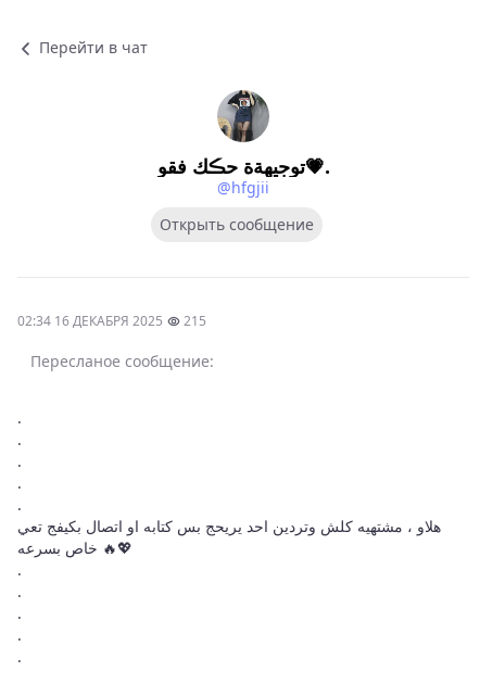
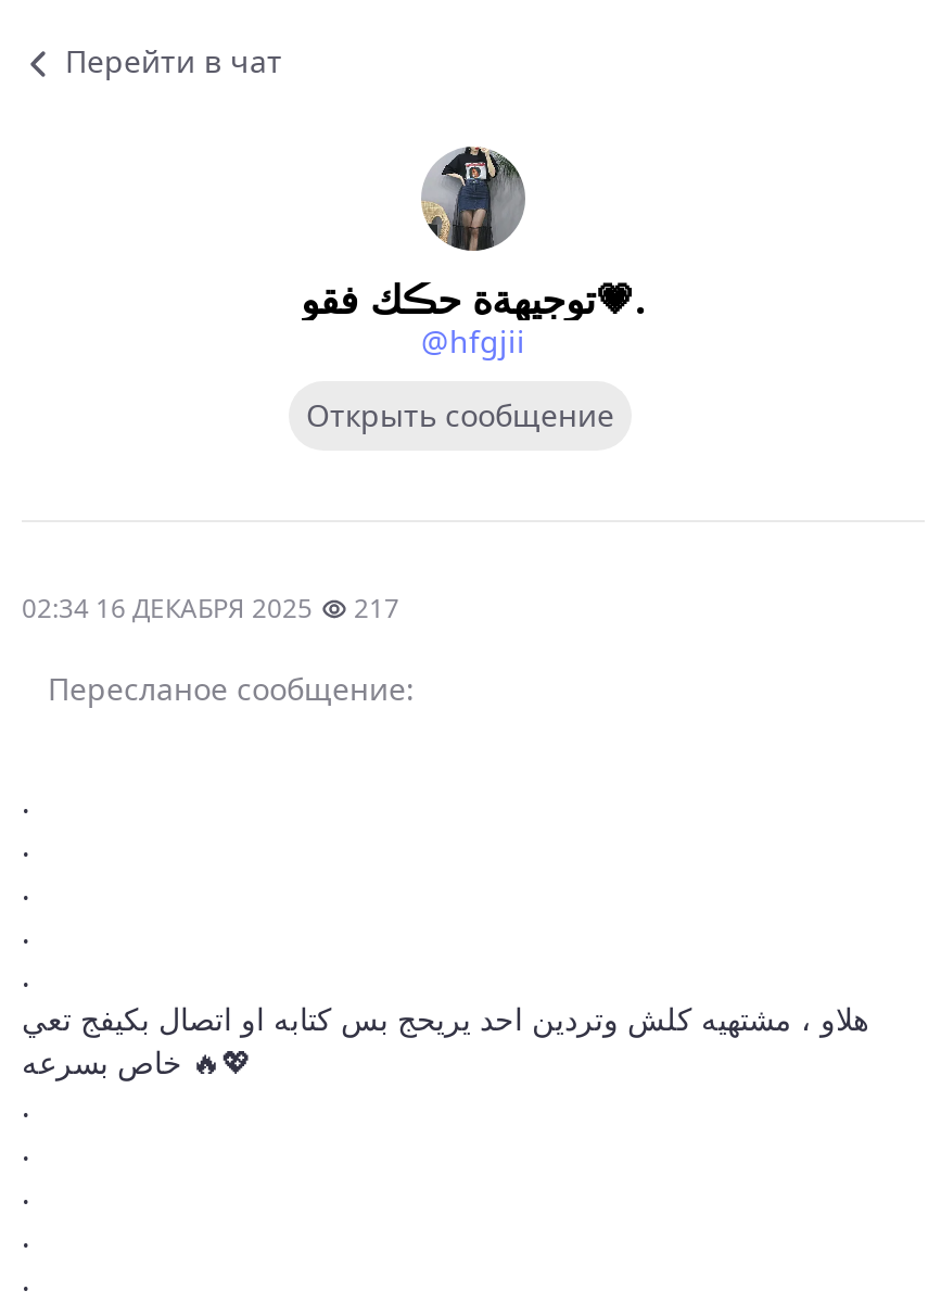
- 02:34 16 ДЕКАБРЯ 2025 215
+ 02:34 16 ДЕКАБРЯ 2025 217
